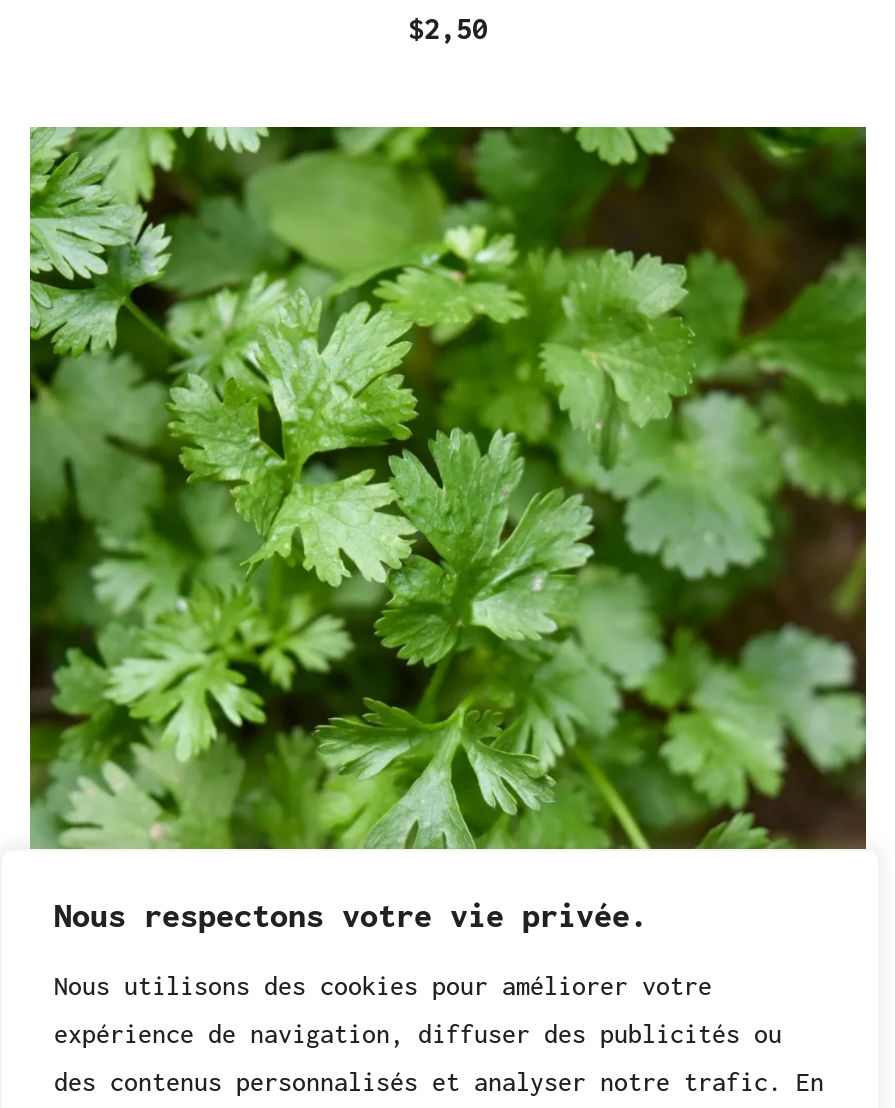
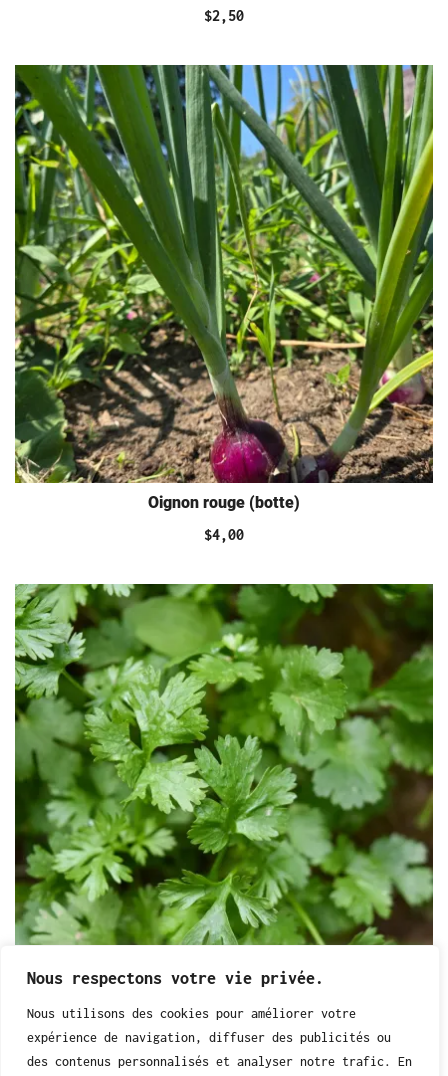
+ [image]
+ Oignon rouge (botte)
+ $4,00
